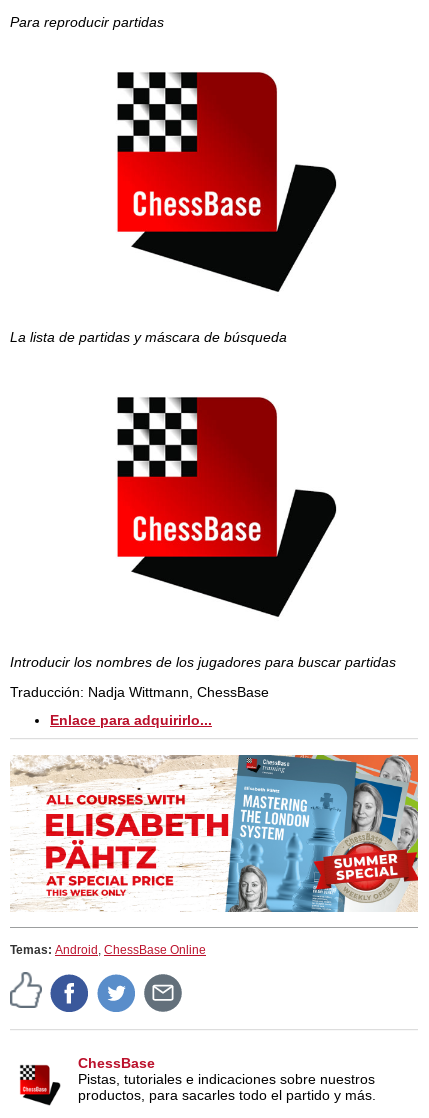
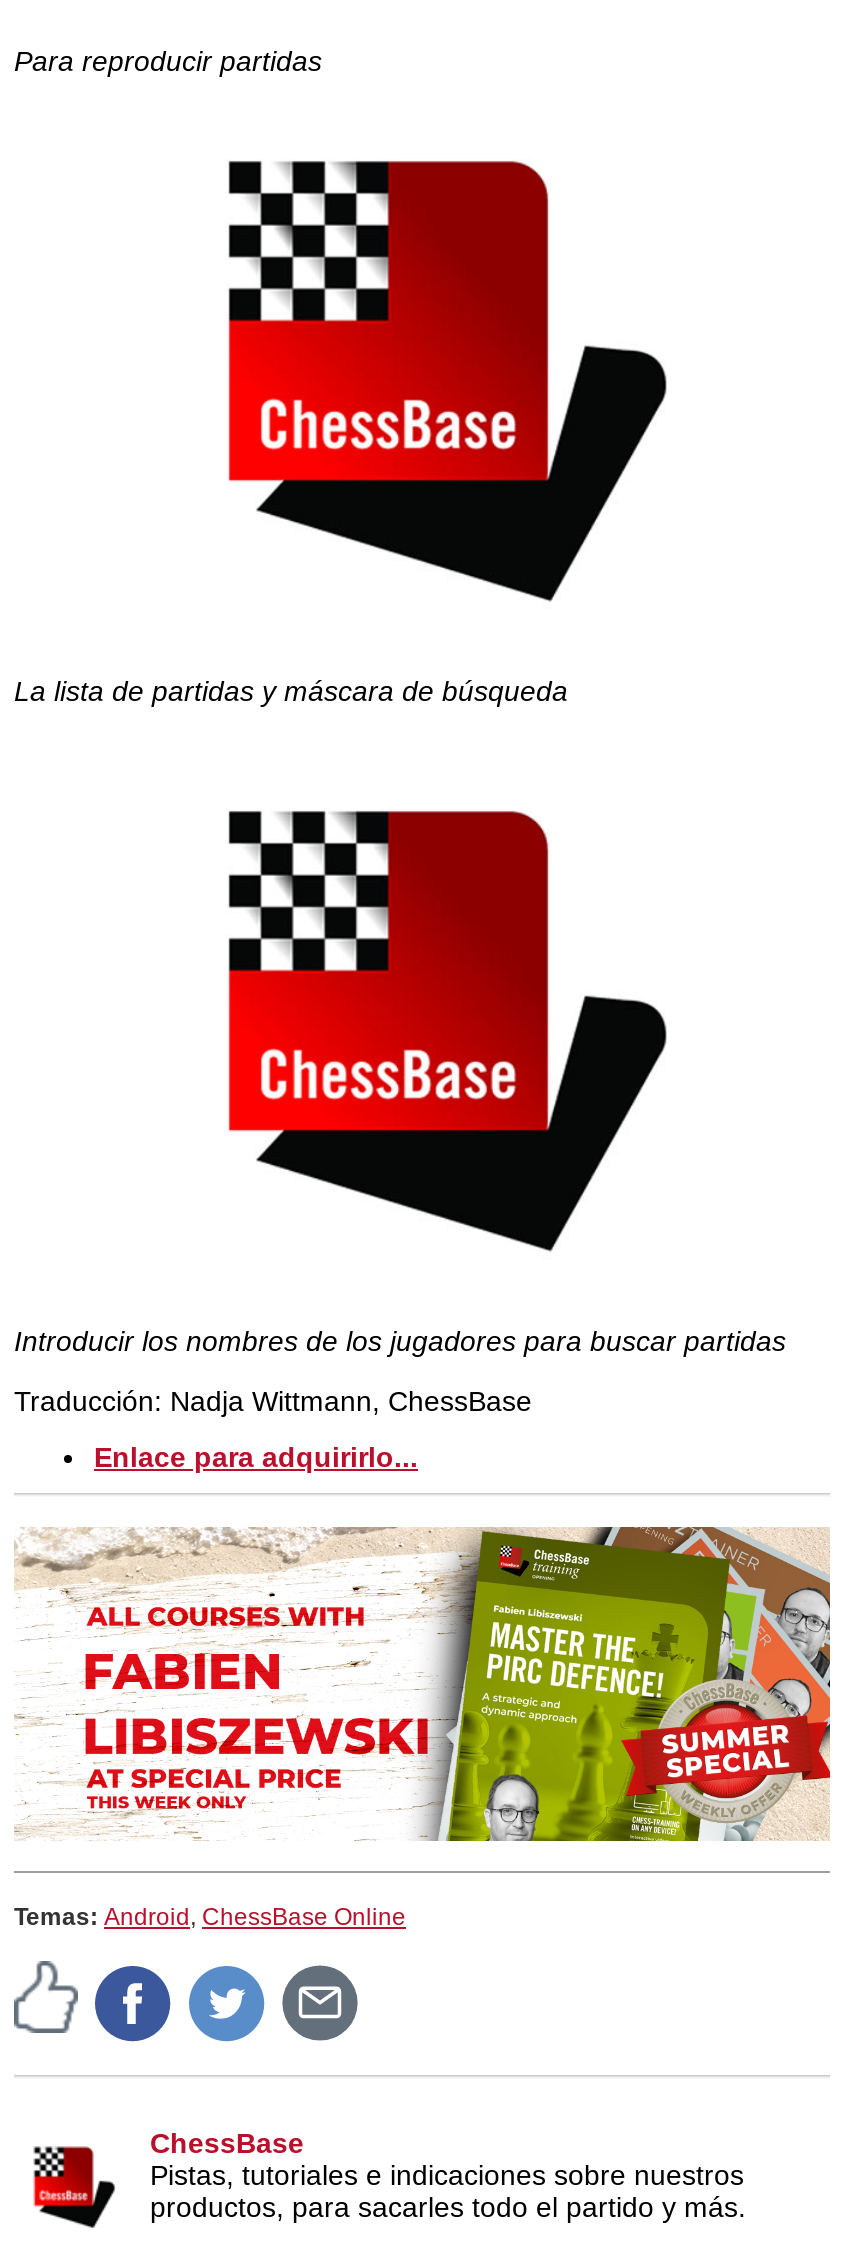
- [image]
+ [image]
